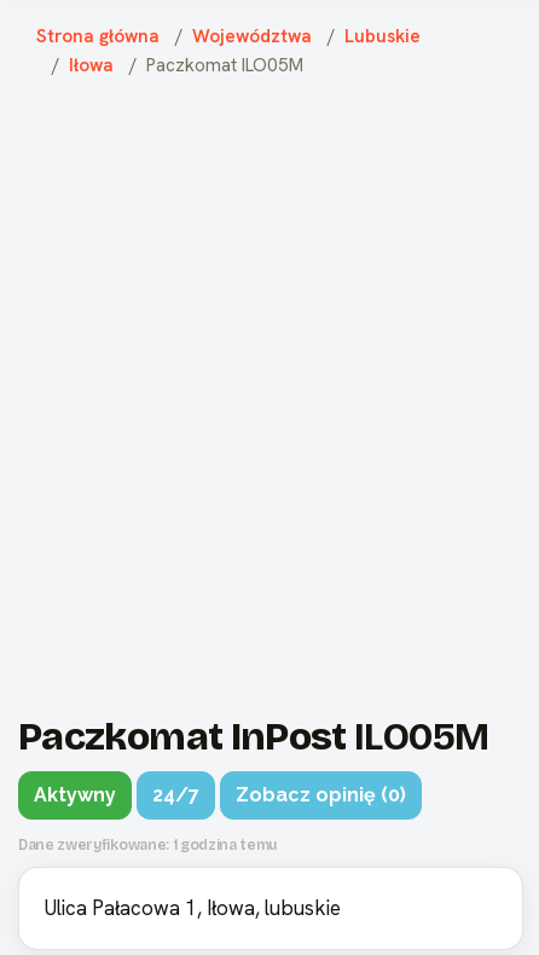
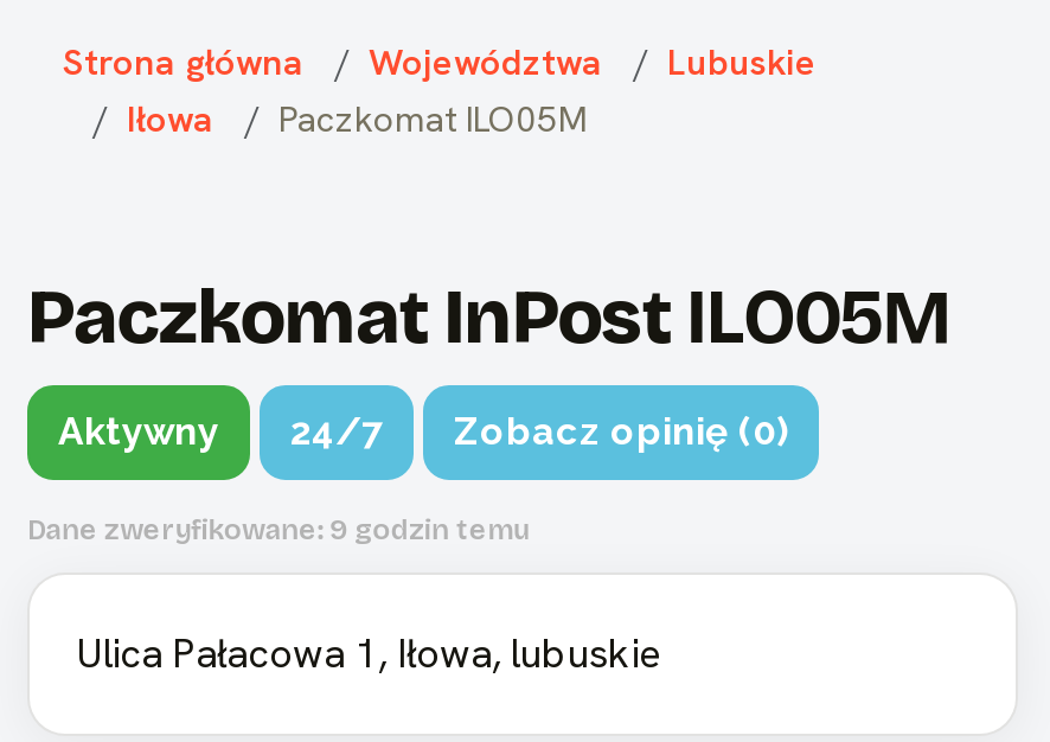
- Dane zweryfikowane: 1 godzina temu
+ Dane zweryfikowane: 9 godzin temu
